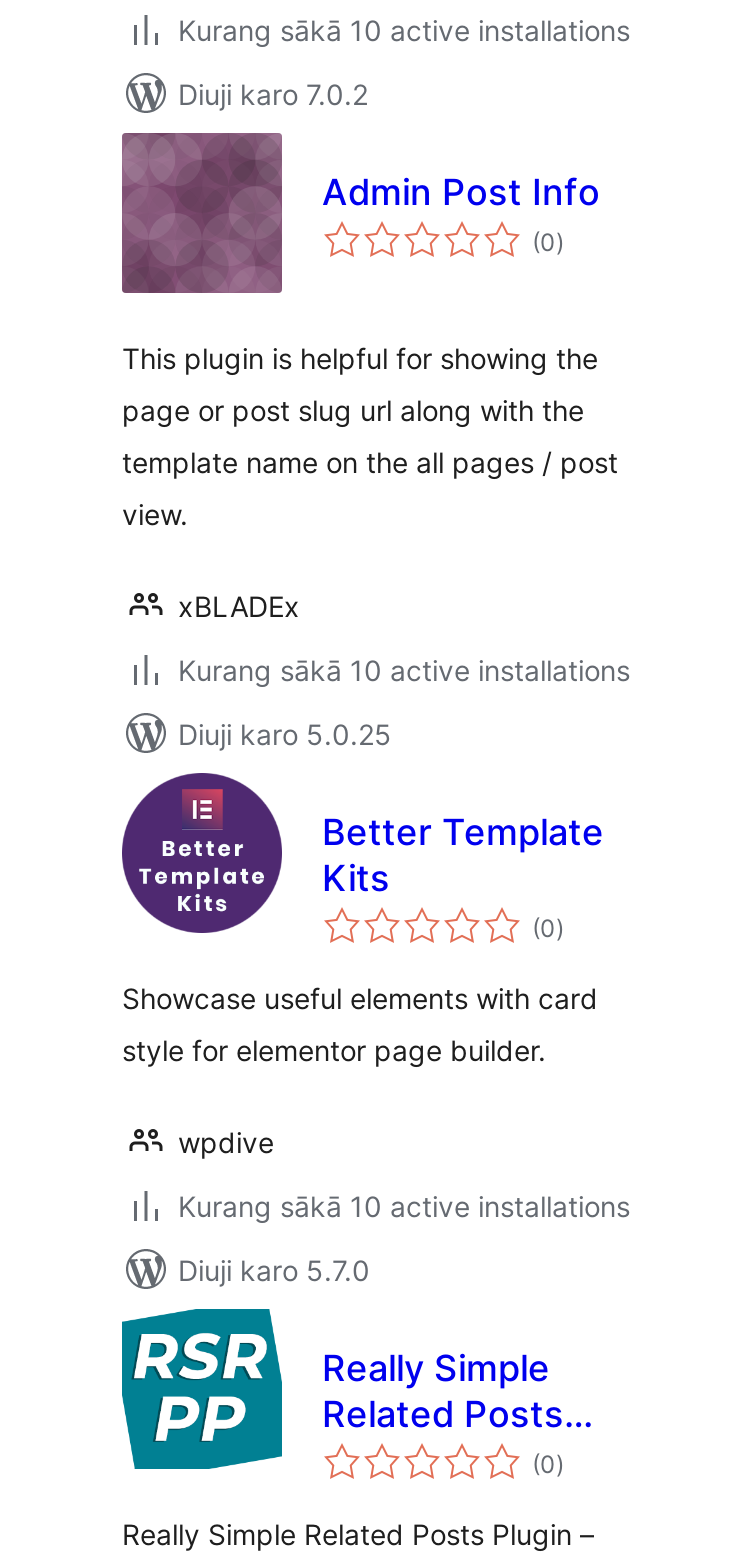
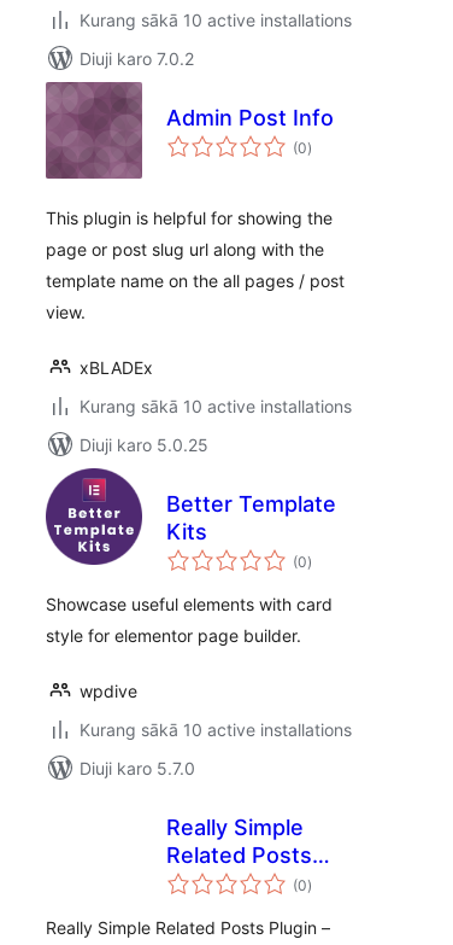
- [image]
